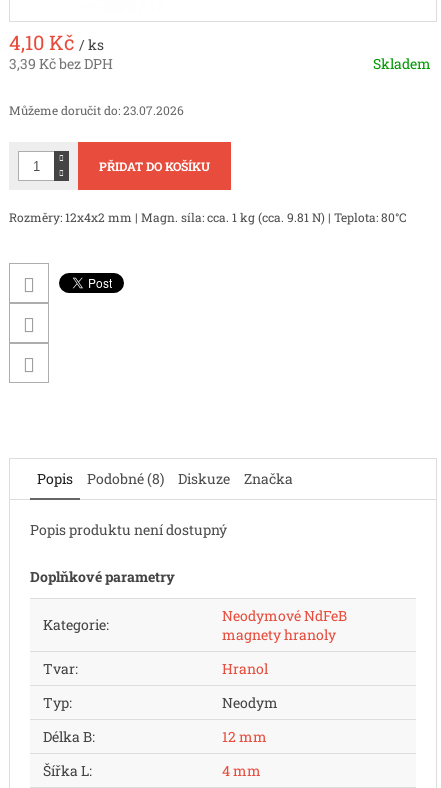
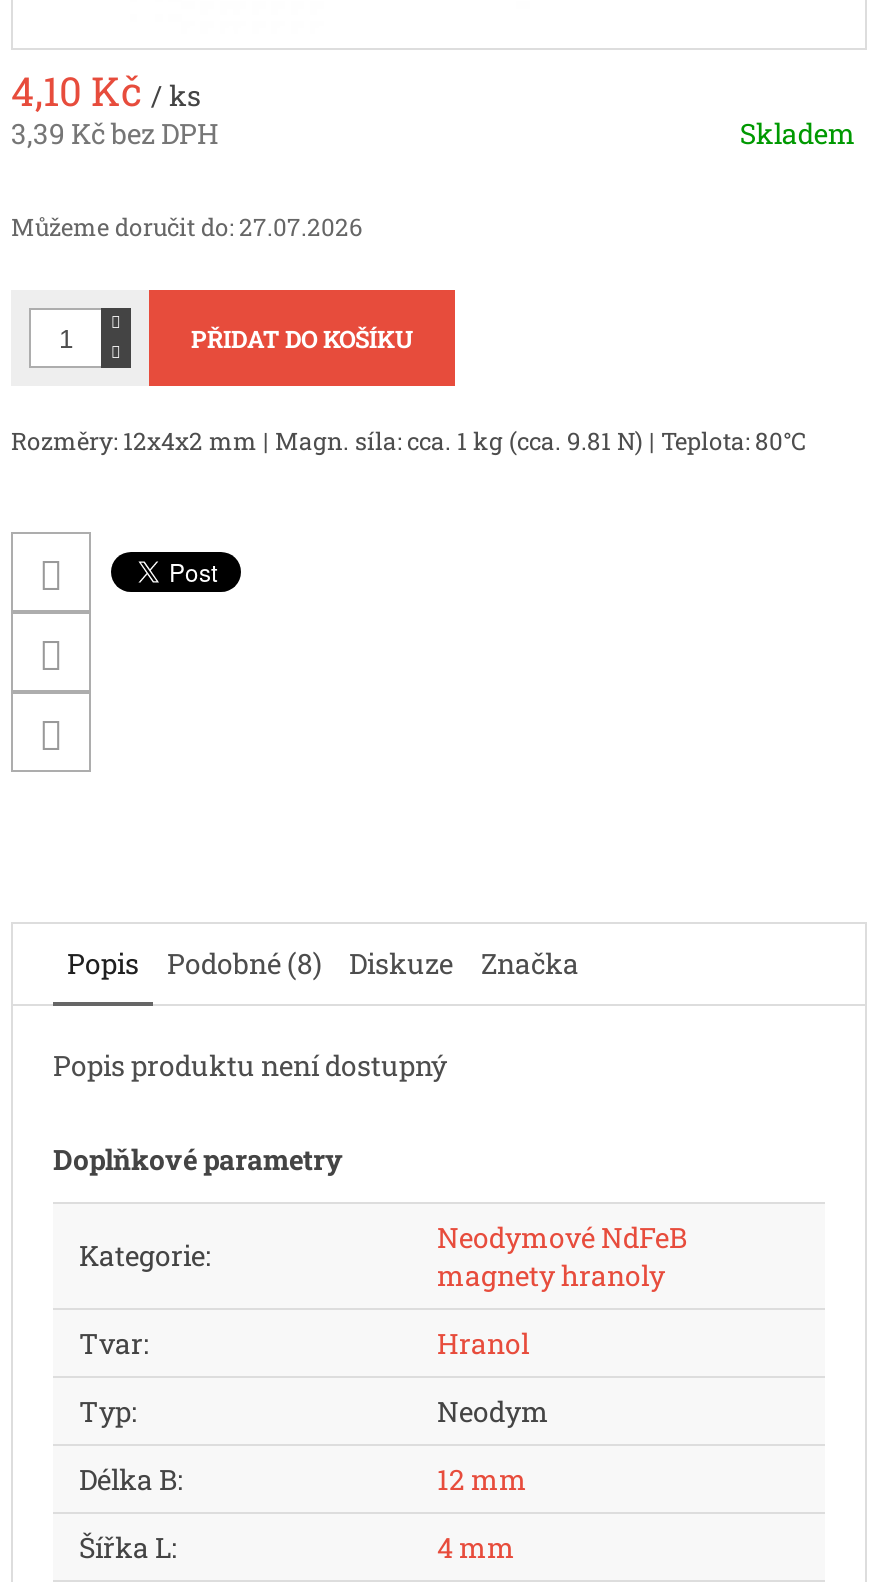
- Můžeme doručit do: 23.07.2026
+ Můžeme doručit do: 27.07.2026
